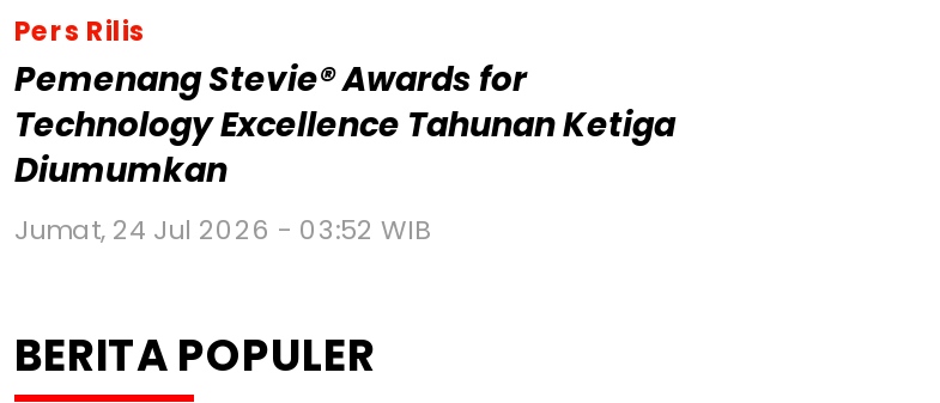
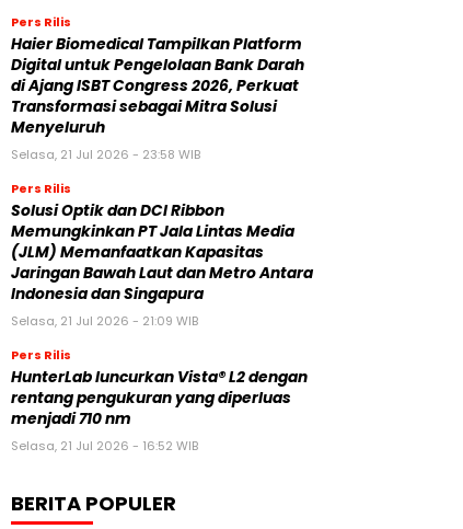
- Pemenang Stevie® Awards for
- Technology Excellence Tahunan Ketiga
- Diumumkan
- Jumat, 24 Jul 2026 - 03:52 WIB
+ Haier Biomedical Tampilkan Platform
+ Digital untuk Pengelolaan Bank Darah
+ di Ajang ISBT Congress 2026, Perkuat
+ Transformasi sebagai Mitra Solusi
+ Menyeluruh
+ Selasa, 21 Jul 2026 - 23:58 WIB
+ Pers Rilis
+ Solusi Optik dan DCI Ribbon
+ Memungkinkan PT Jala Lintas Media
+ (JLM) Memanfaatkan Kapasitas
+ Jaringan Bawah Laut dan Metro Antara
+ Indonesia dan Singapura
+ Selasa, 21 Jul 2026 - 21:09 WIB
+ Pers Rilis
+ HunterLab luncurkan Vista® L2 dengan
+ rentang pengukuran yang diperluas
+ menjadi 710 nm
+ Selasa, 21 Jul 2026 - 16:52 WIB
